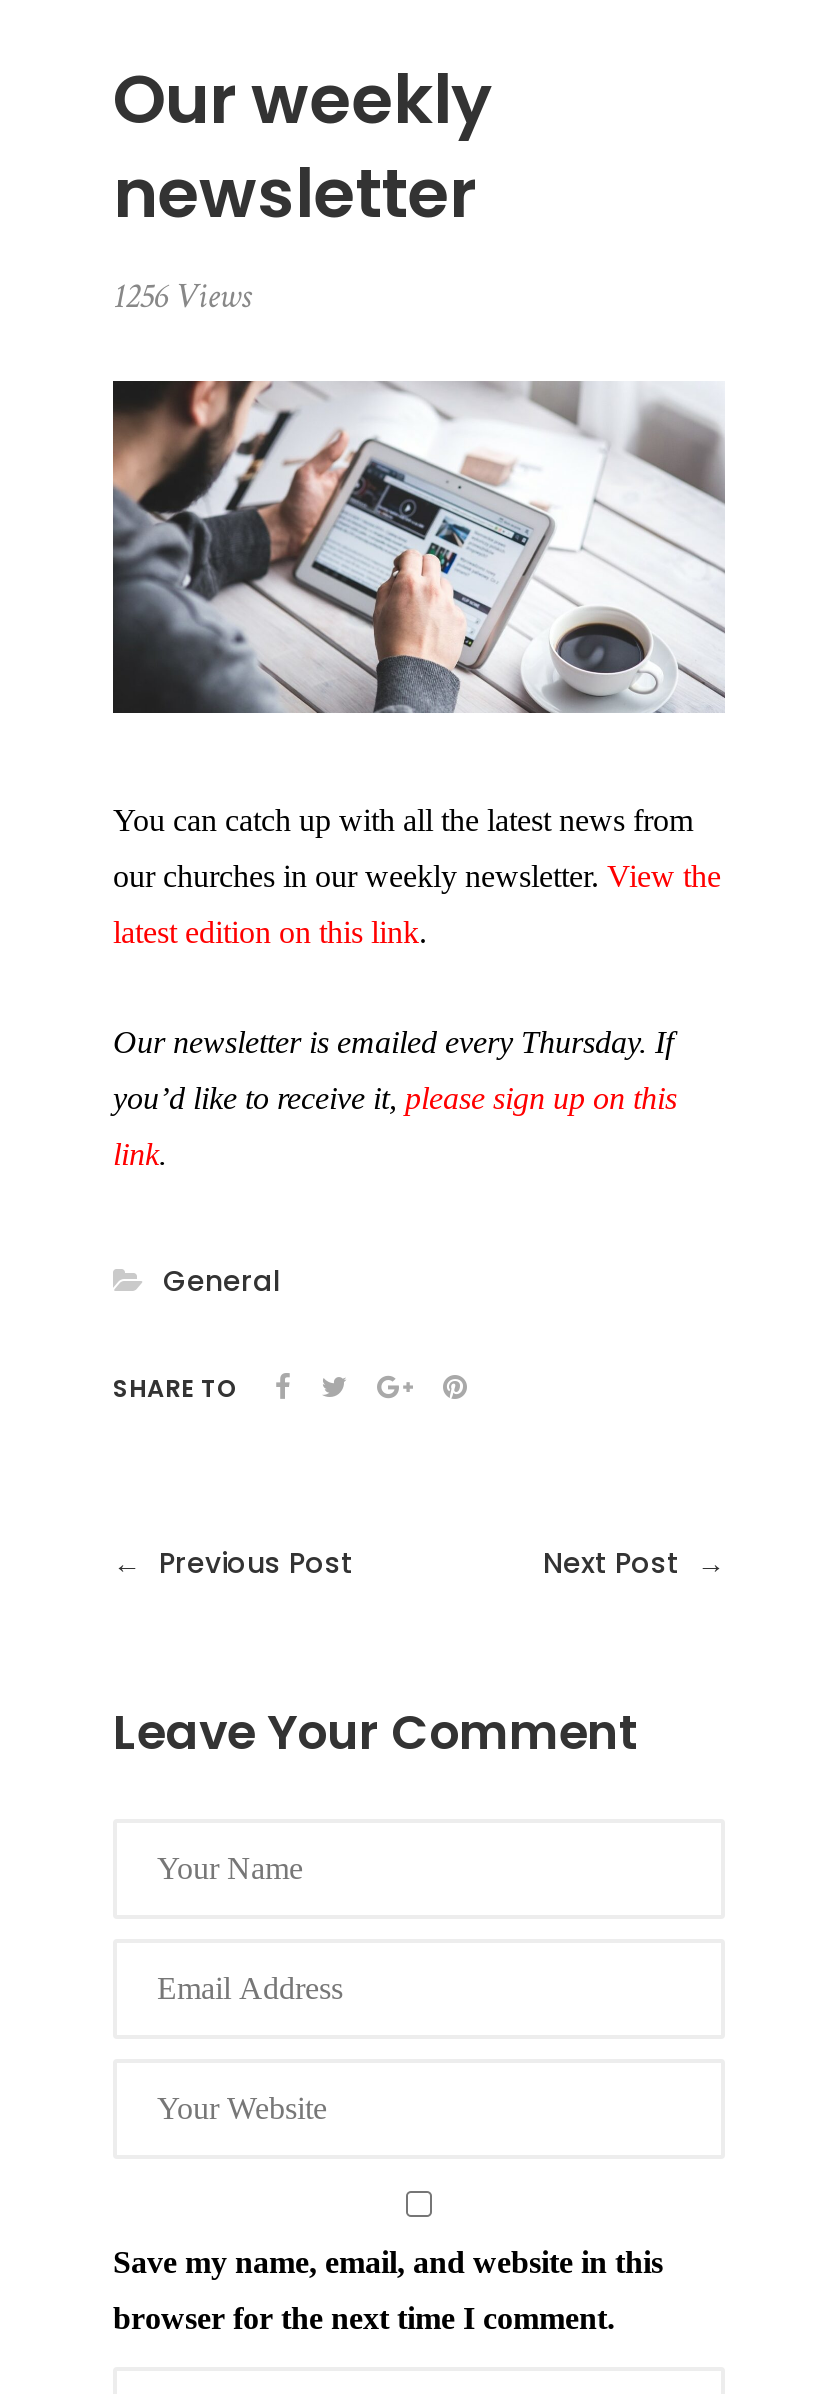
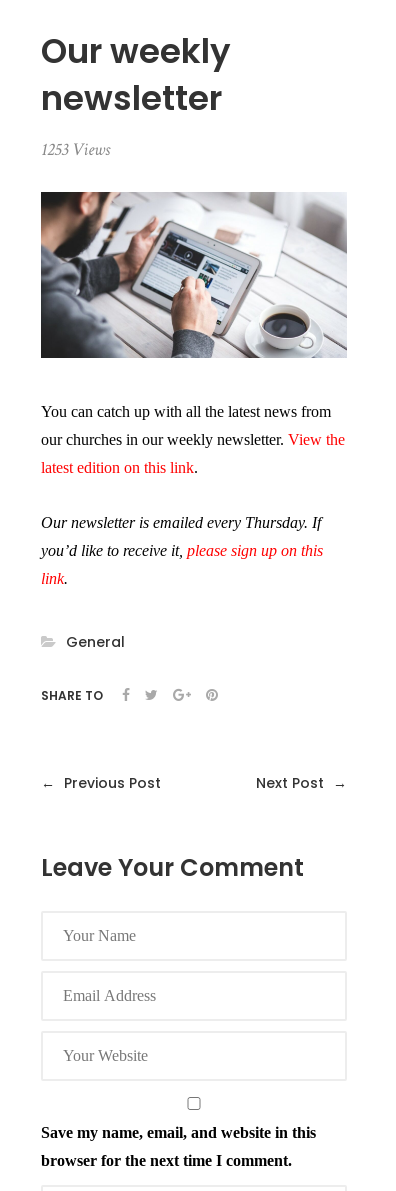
- 1256 Views
+ 1253 Views
